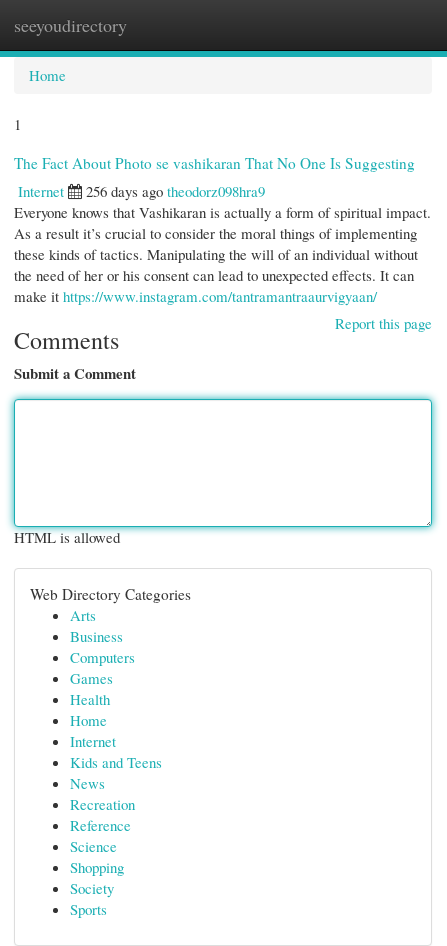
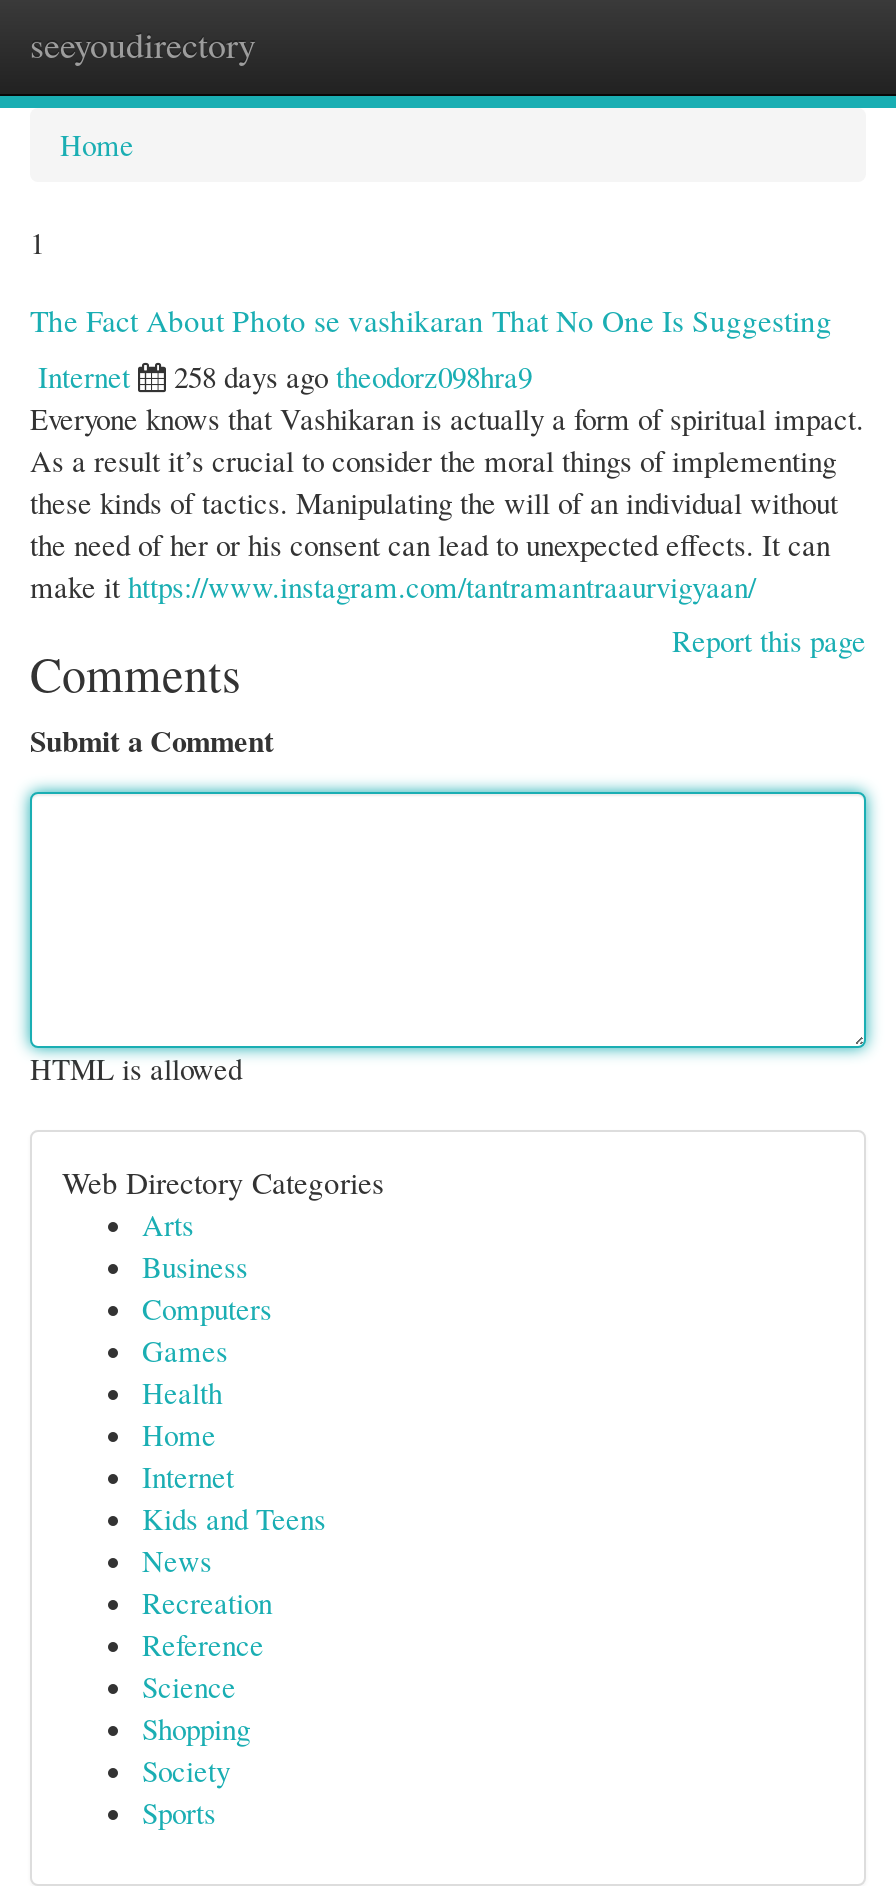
- 256 days ago theodorz098hra9
+ 258 days ago theodorz098hra9
